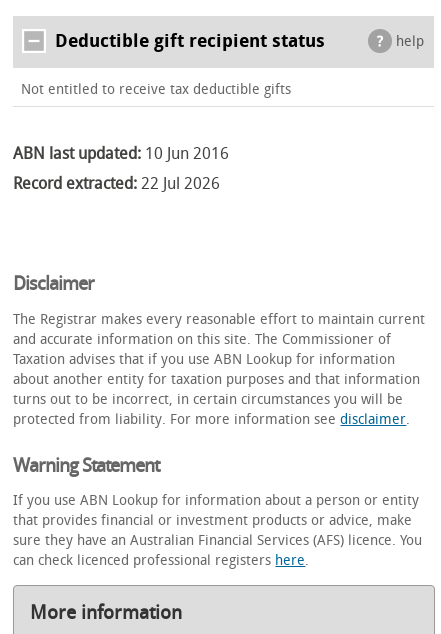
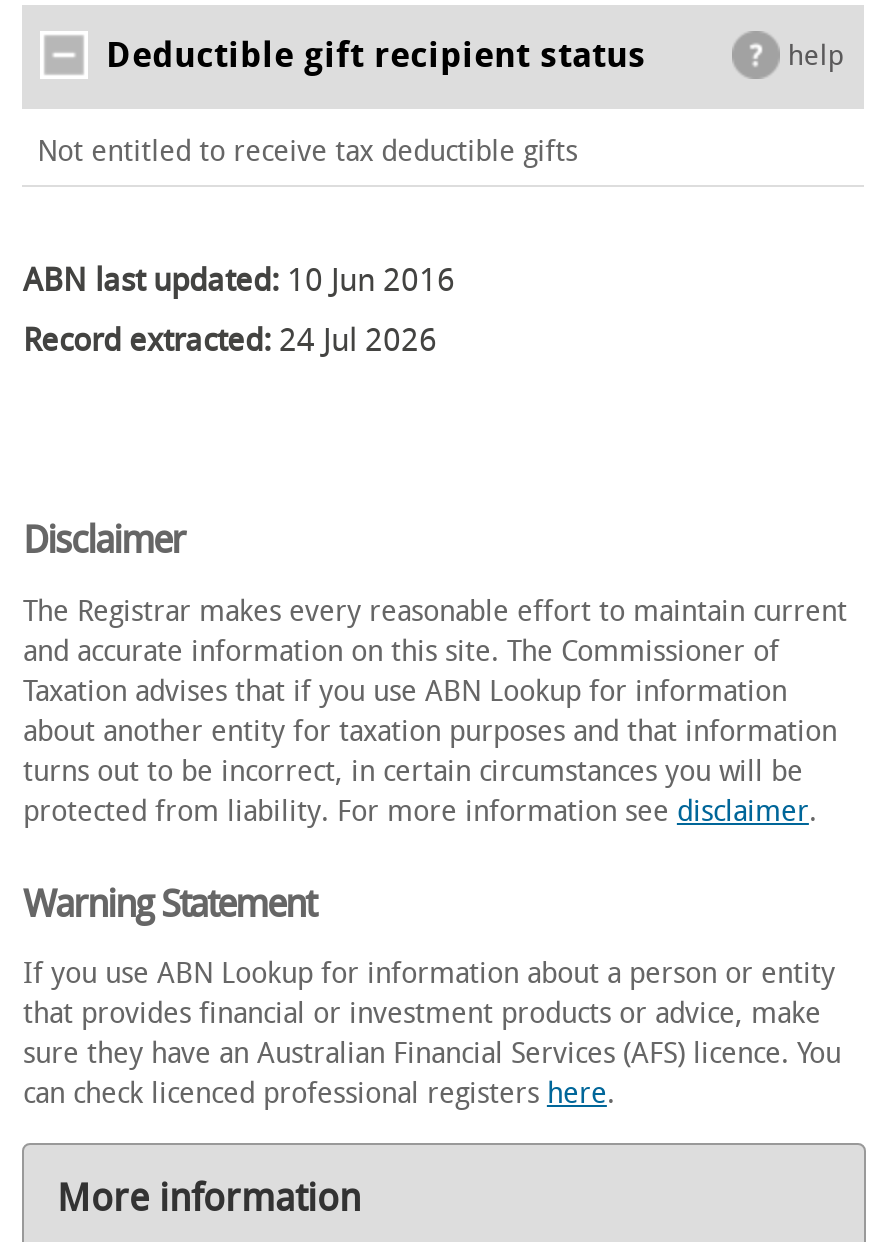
- Record extracted: 22 Jul 2026
+ Record extracted: 24 Jul 2026
